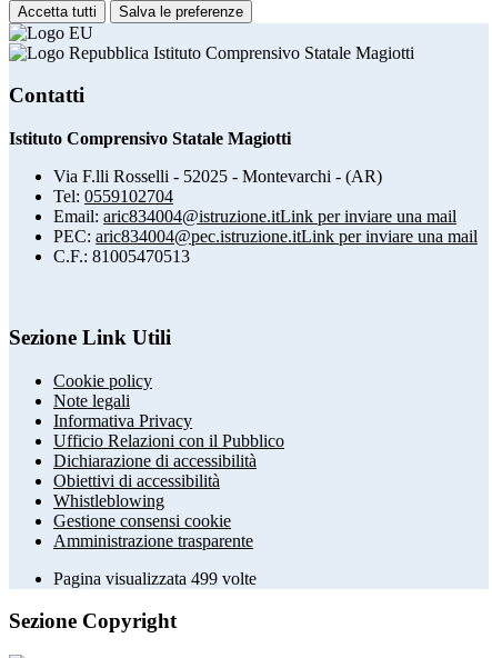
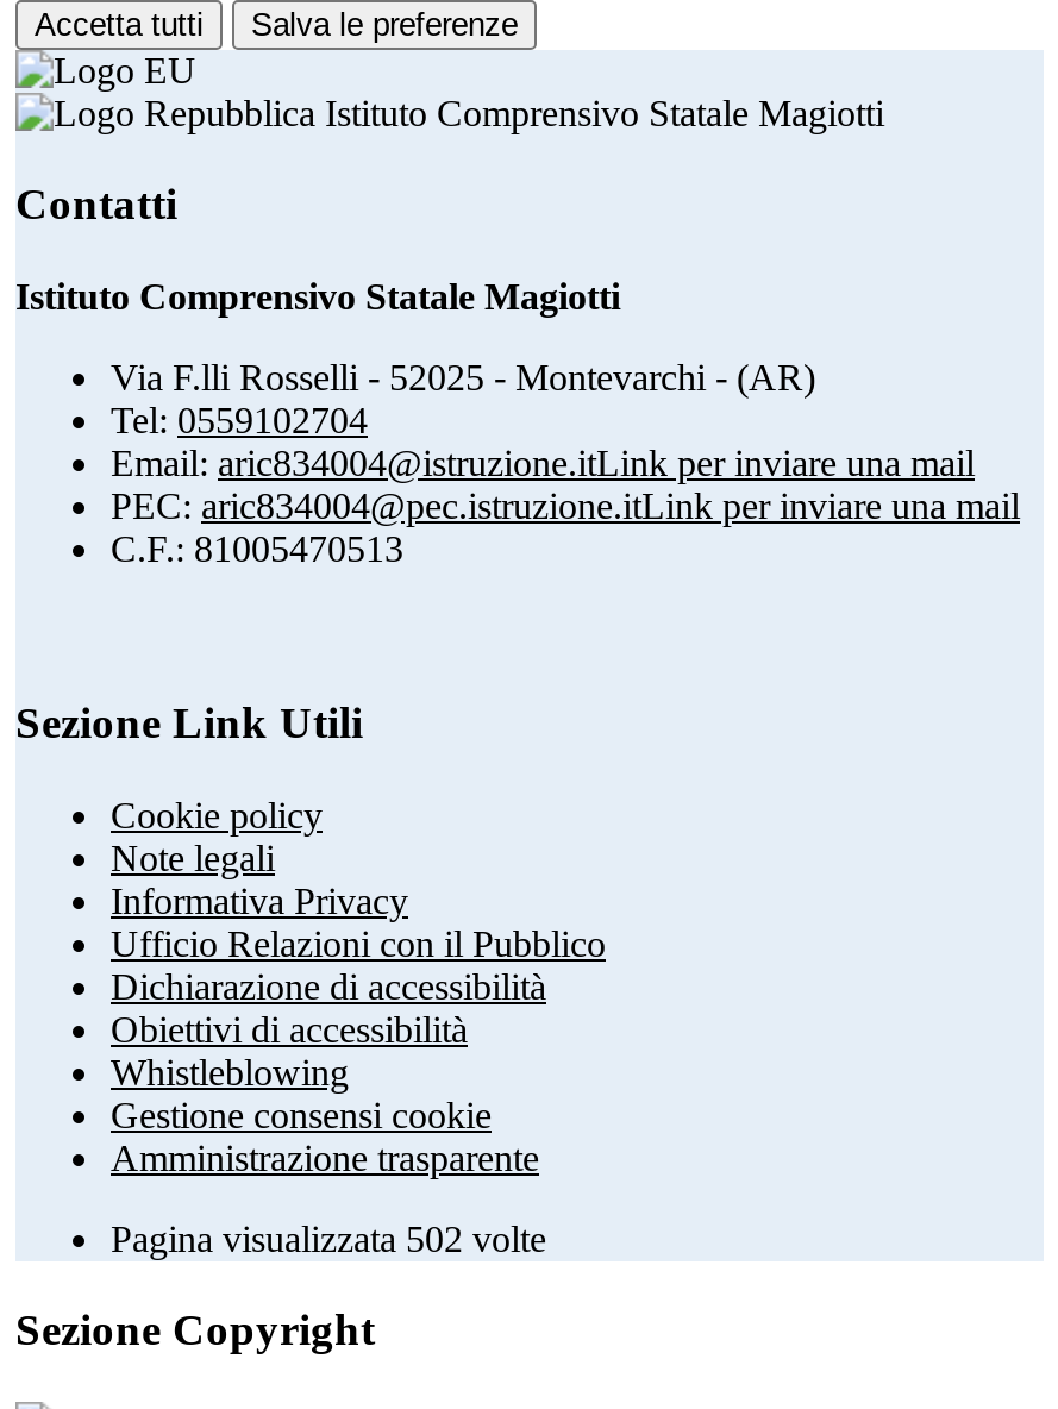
- Pagina visualizzata 499 volte
+ Pagina visualizzata 502 volte
